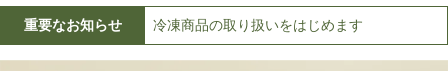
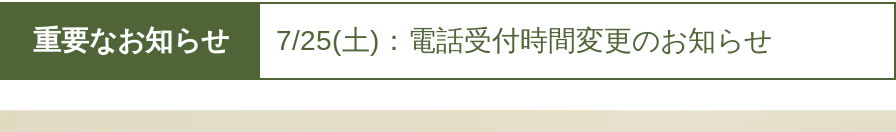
- 冷凍商品の取り扱いをはじめます
+ 7/25(土)：電話受付時間変更のお知らせ
